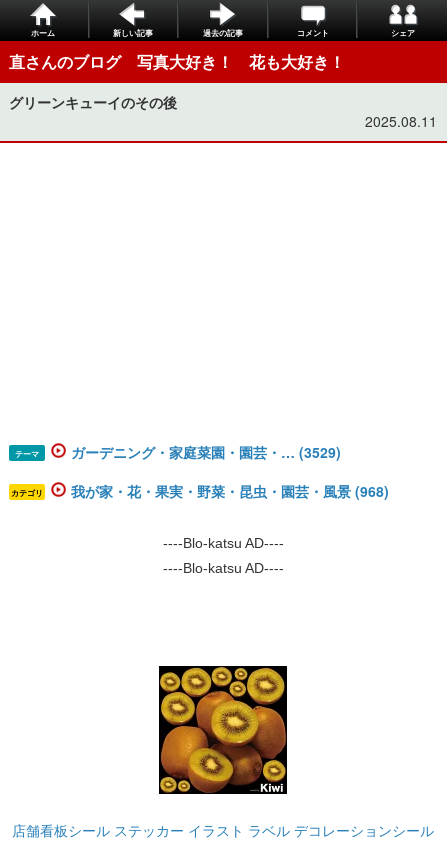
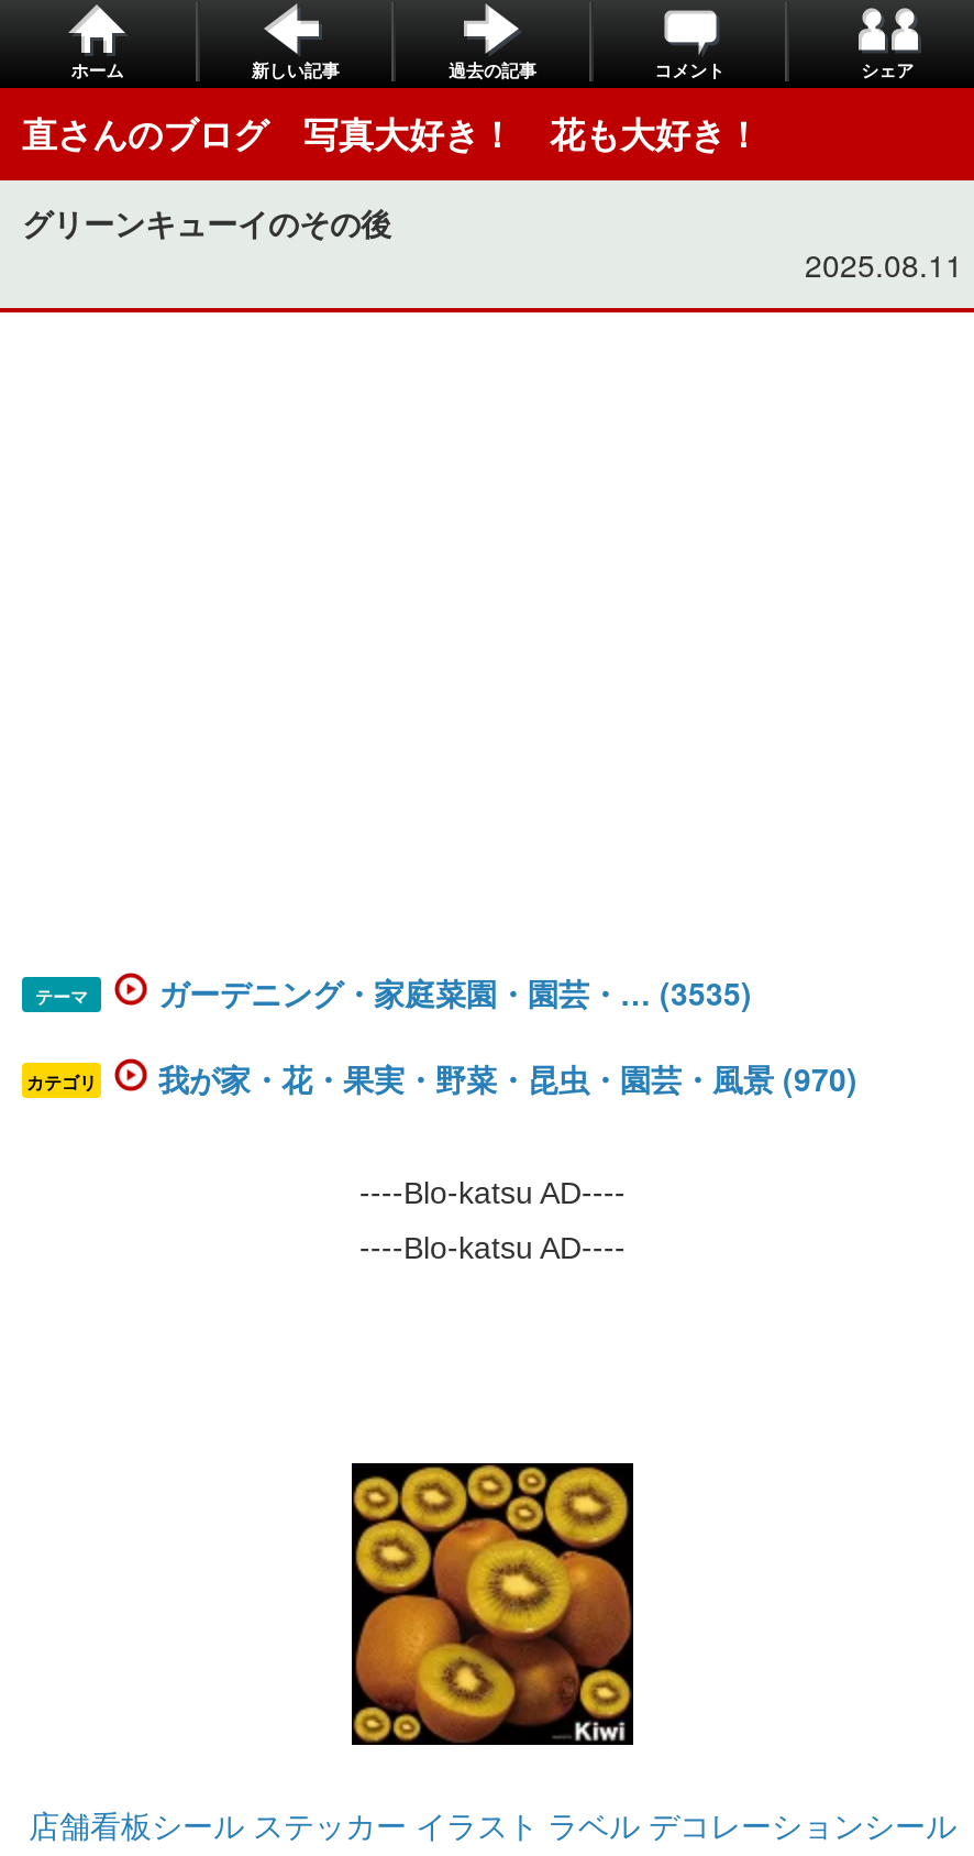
- ガーデニング・家庭菜園・園芸・… (3529)
+ ガーデニング・家庭菜園・園芸・… (3535)

- 我が家・花・果実・野菜・昆虫・園芸・風景 (968)
+ 我が家・花・果実・野菜・昆虫・園芸・風景 (970)
